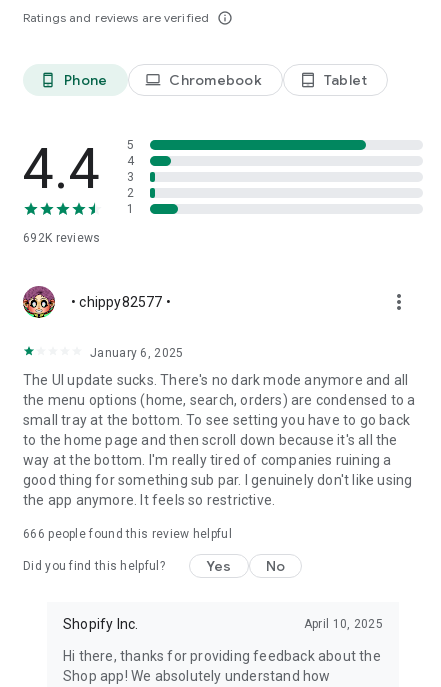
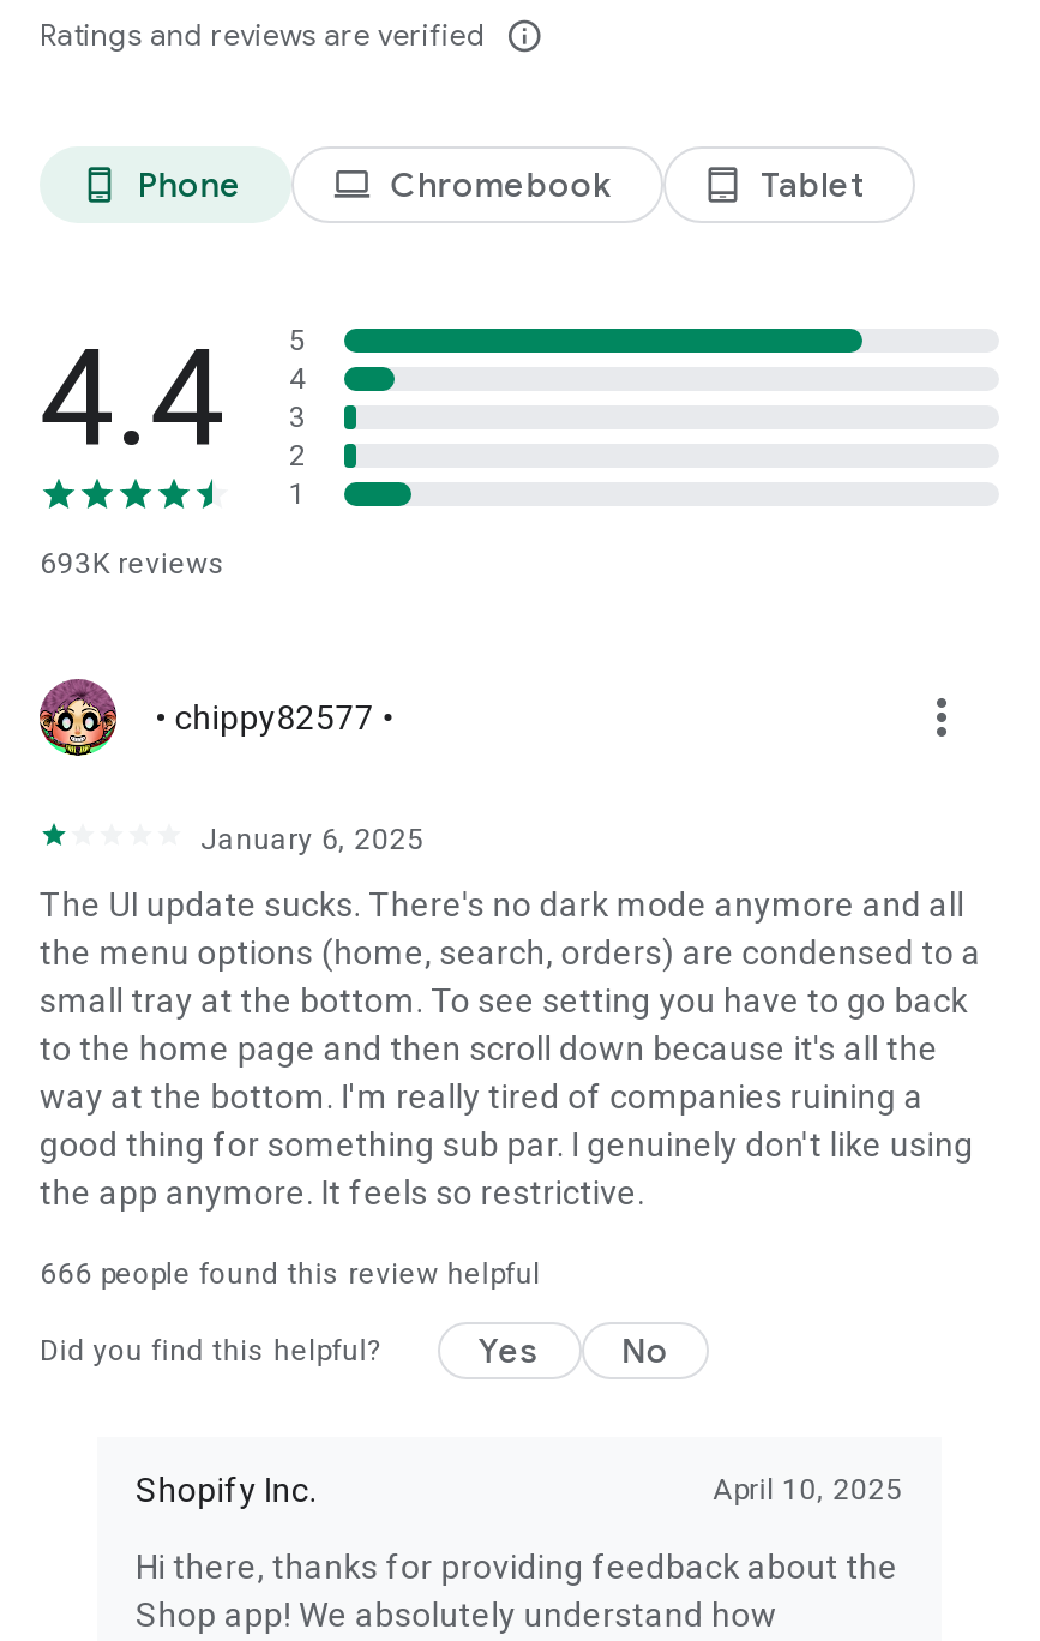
- 692K reviews
+ 693K reviews
